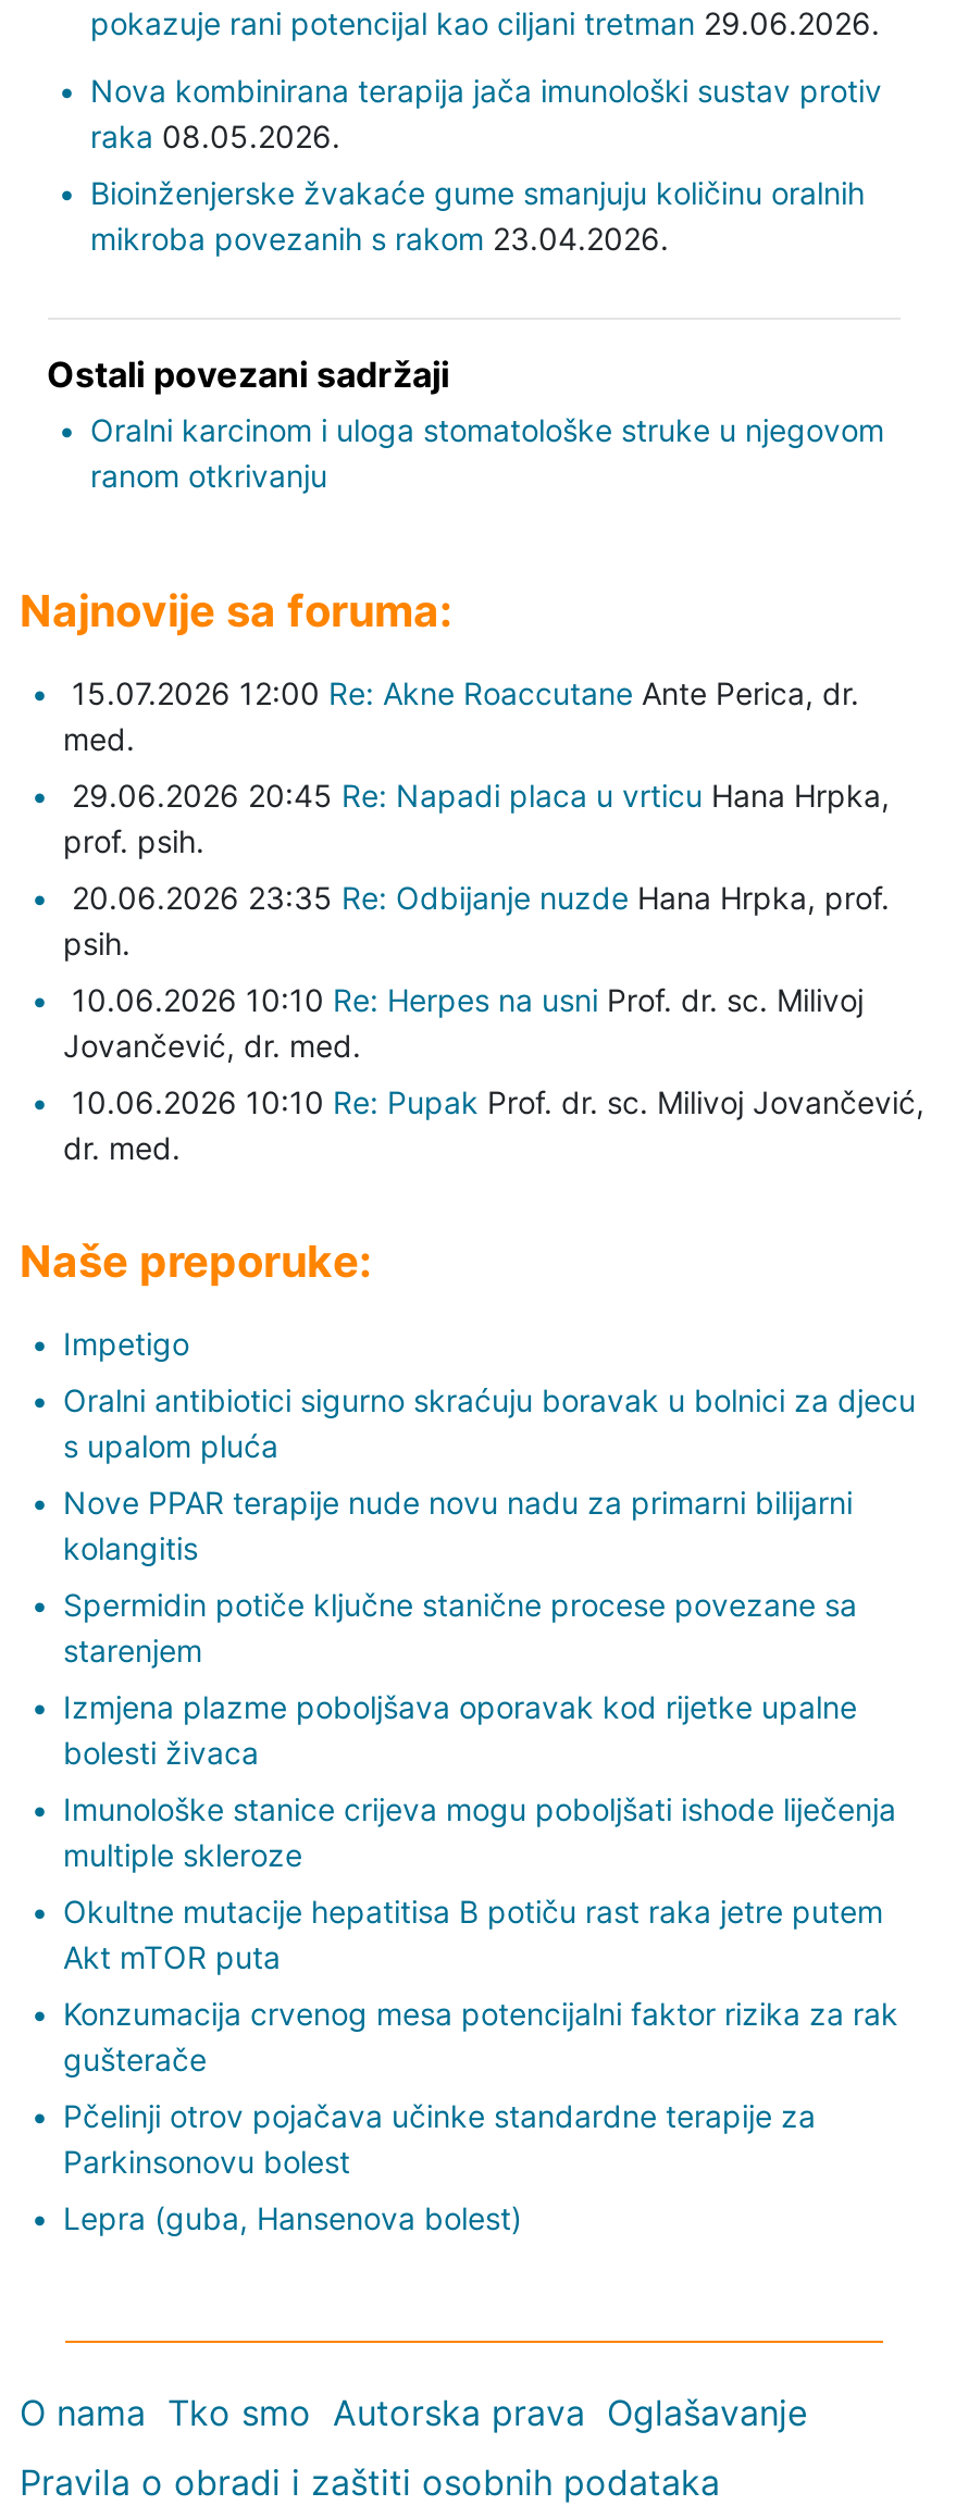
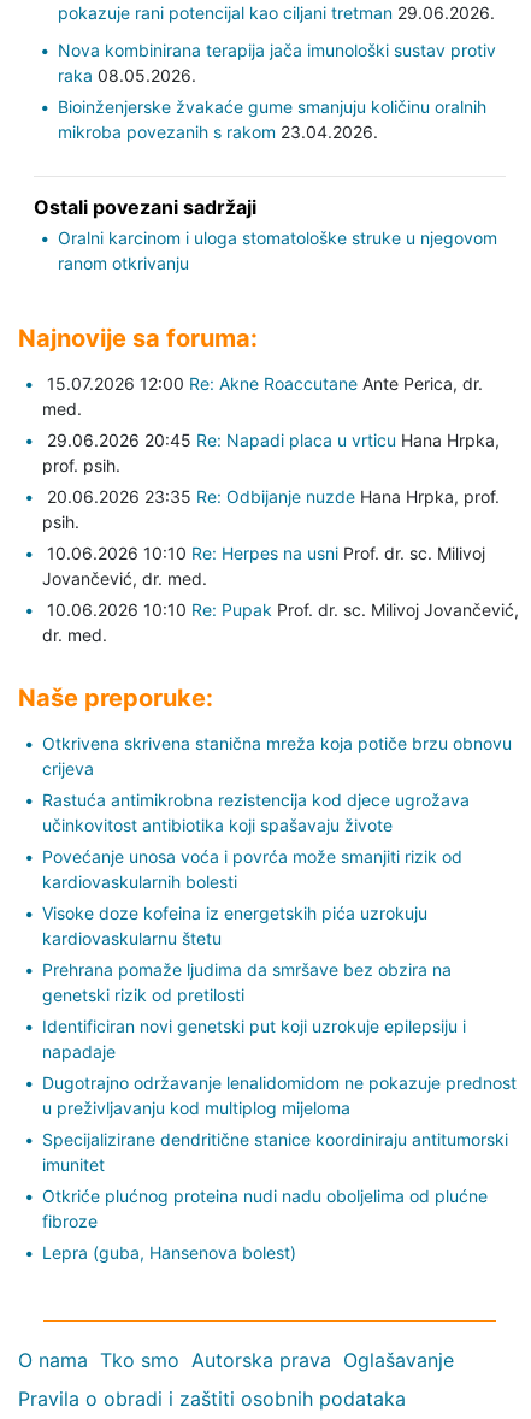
- Impetigo
+ Otkrivena skrivena stanična mreža koja potiče brzu obnovu
+ crijeva

- Oralni antibiotici sigurno skraćuju boravak u bolnici za djecu
- s upalom pluća
+ Rastuća antimikrobna rezistencija kod djece ugrožava
+ učinkovitost antibiotika koji spašavaju živote

- Nove PPAR terapije nude novu nadu za primarni bilijarni
- kolangitis
+ Povećanje unosa voća i povrća može smanjiti rizik od
+ kardiovaskularnih bolesti

- Spermidin potiče ključne stanične procese povezane sa
- starenjem
+ Visoke doze kofeina iz energetskih pića uzrokuju
+ kardiovaskularnu štetu

- Izmjena plazme poboljšava oporavak kod rijetke upalne
- bolesti živaca
+ Prehrana pomaže ljudima da smršave bez obzira na
+ genetski rizik od pretilosti

- Imunološke stanice crijeva mogu poboljšati ishode liječenja
- multiple skleroze
+ Identificiran novi genetski put koji uzrokuje epilepsiju i
+ napadaje

- Okultne mutacije hepatitisa B potiču rast raka jetre putem
- Akt mTOR puta
+ Dugotrajno održavanje lenalidomidom ne pokazuje prednost
+ u preživljavanju kod multiplog mijeloma

- Konzumacija crvenog mesa potencijalni faktor rizika za rak
- gušterače
+ Specijalizirane dendritične stanice koordiniraju antitumorski
+ imunitet

- Pčelinji otrov pojačava učinke standardne terapije za
- Parkinsonovu bolest
+ Otkriće plućnog proteina nudi nadu oboljelima od plućne
+ fibroze
